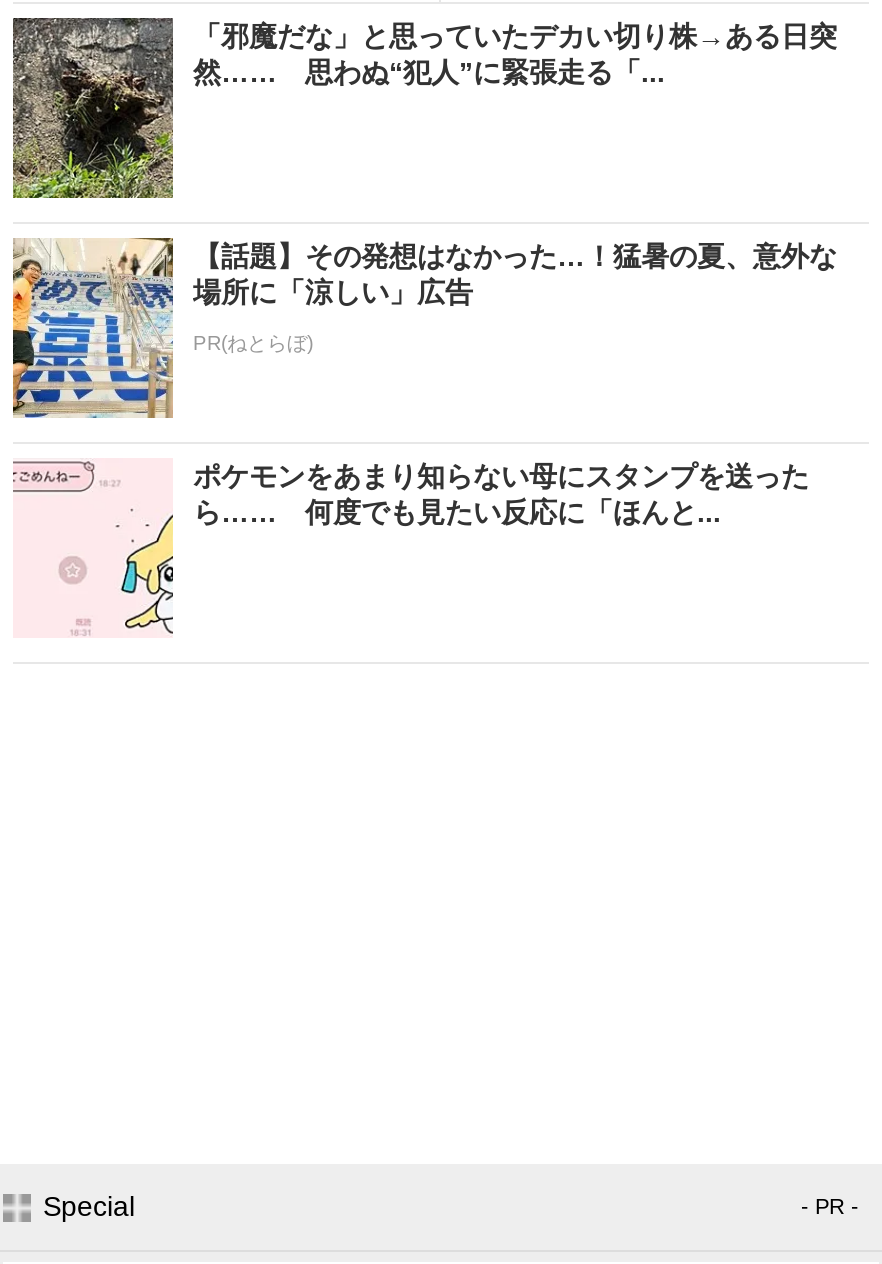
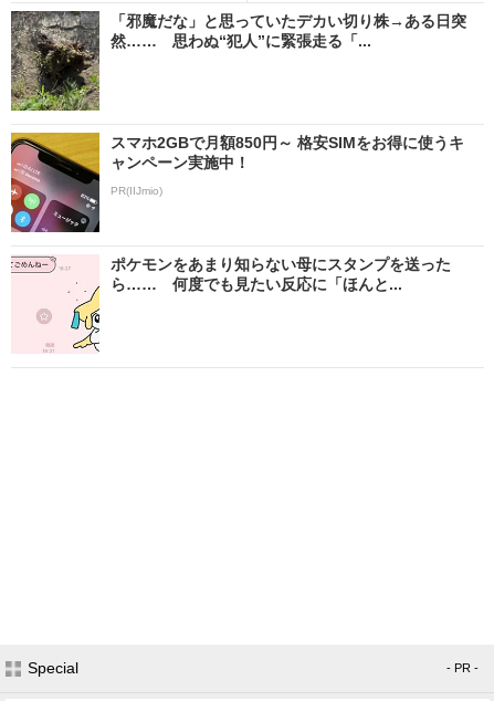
- [image]
- 【話題】その発想はなかった…！猛暑の夏、意外な
- 場所に「涼しい」広告
+ [image]
+ スマホ2GBで月額850円～ 格安SIMをお得に使うキ
+ ャンペーン実施中！

- PR(ねとらぼ)
+ PR(IIJmio)
